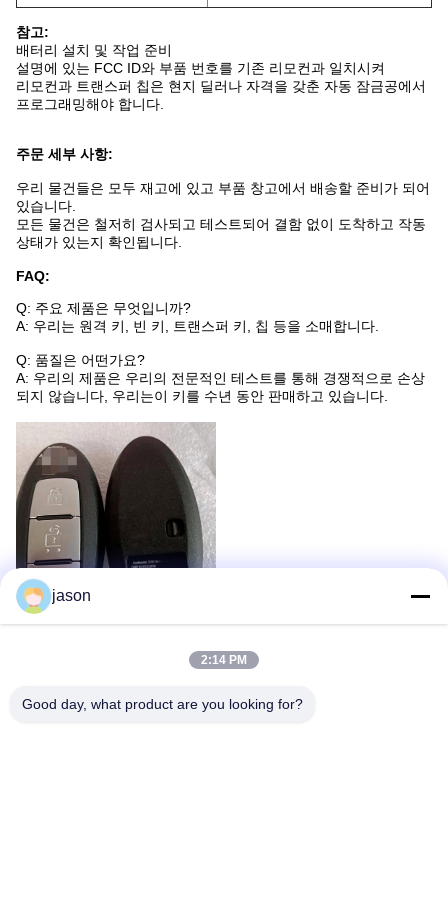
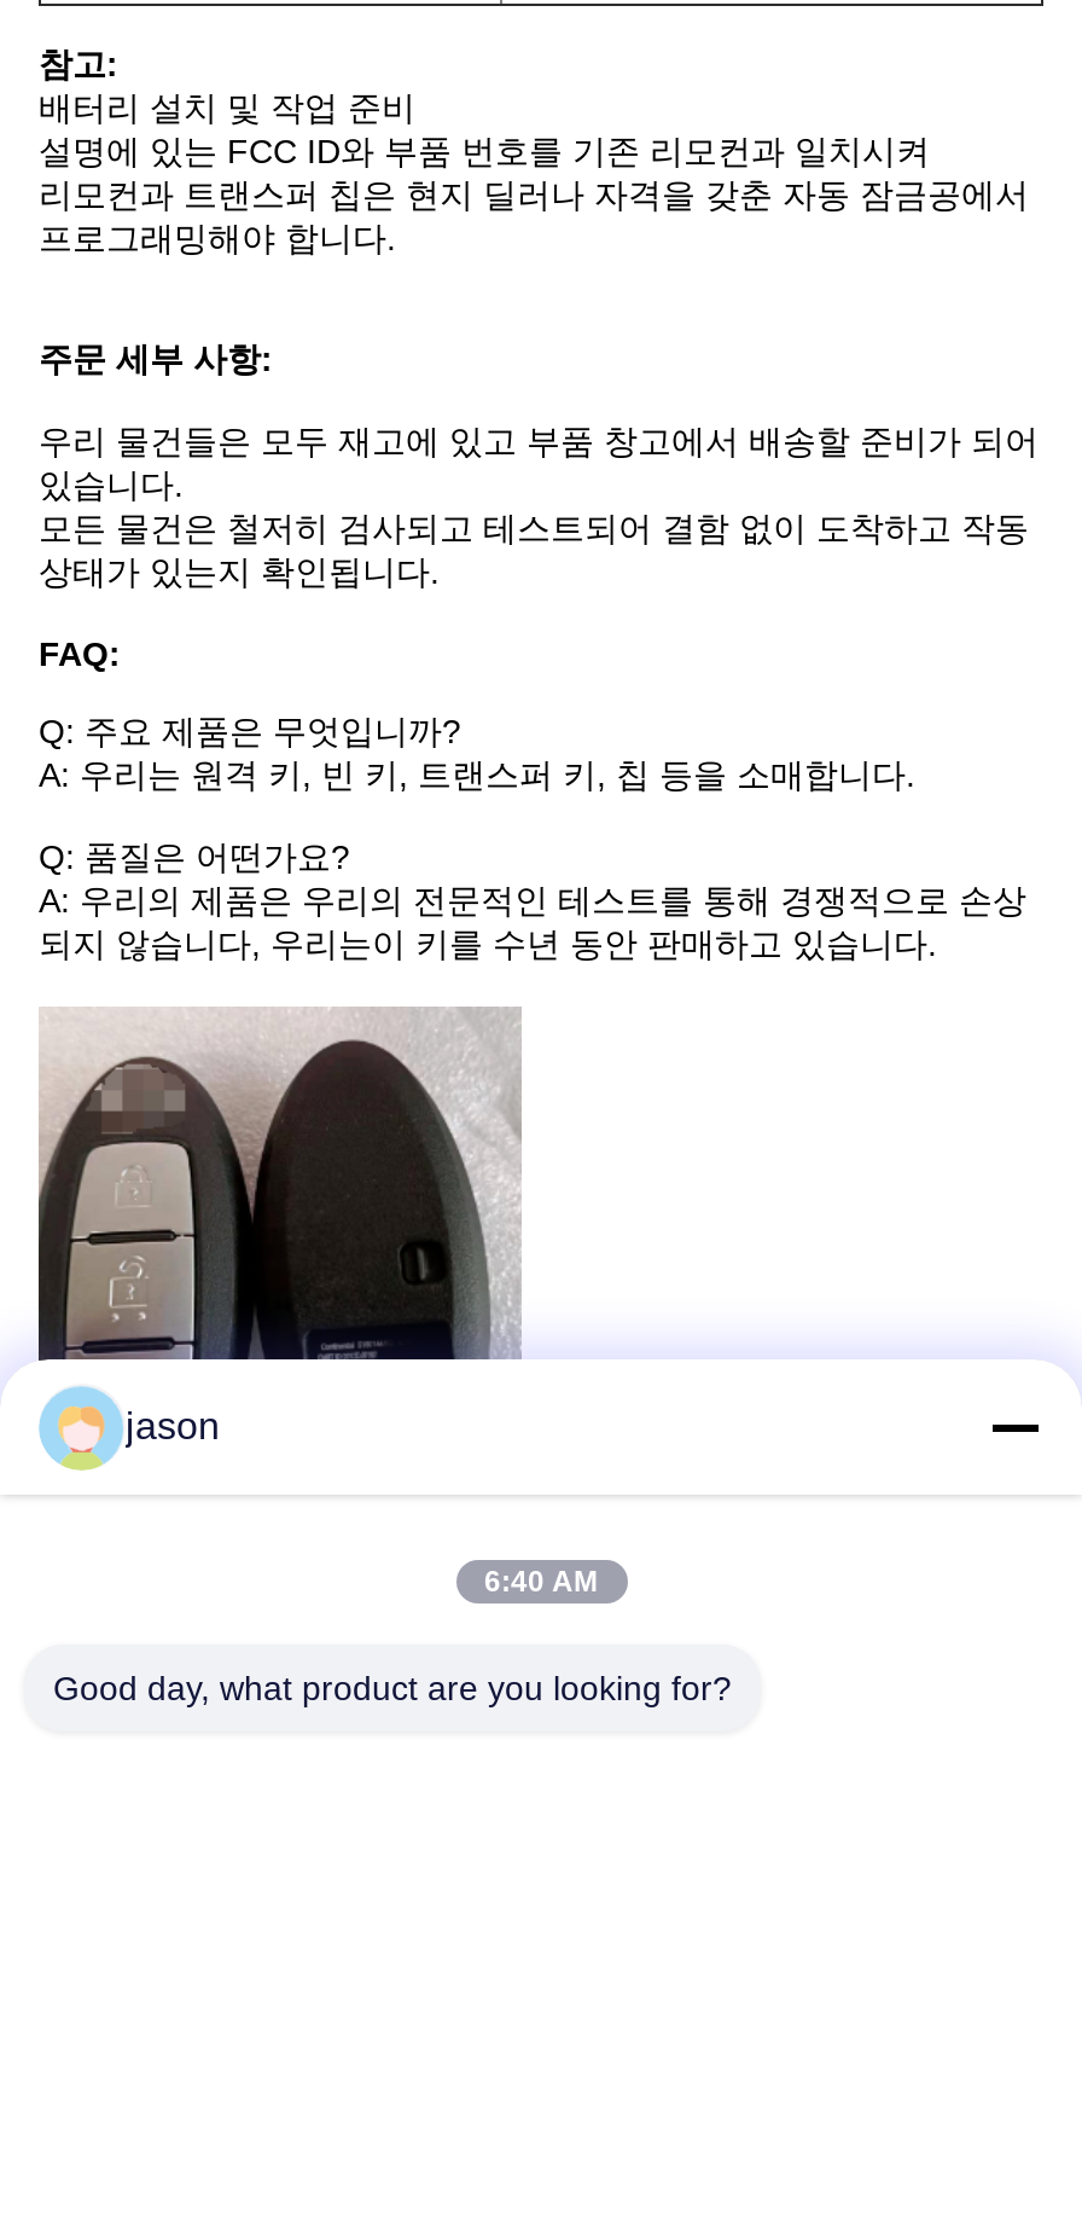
- 2:14 PM
+ 6:40 AM
